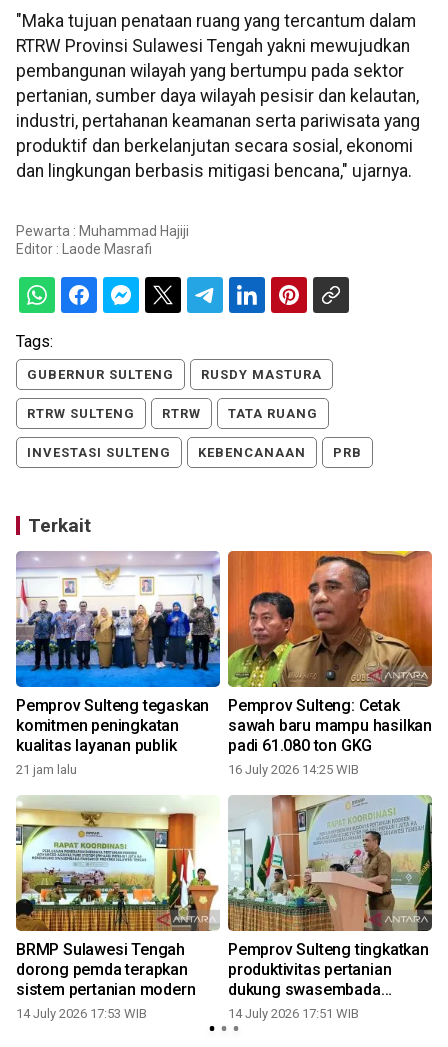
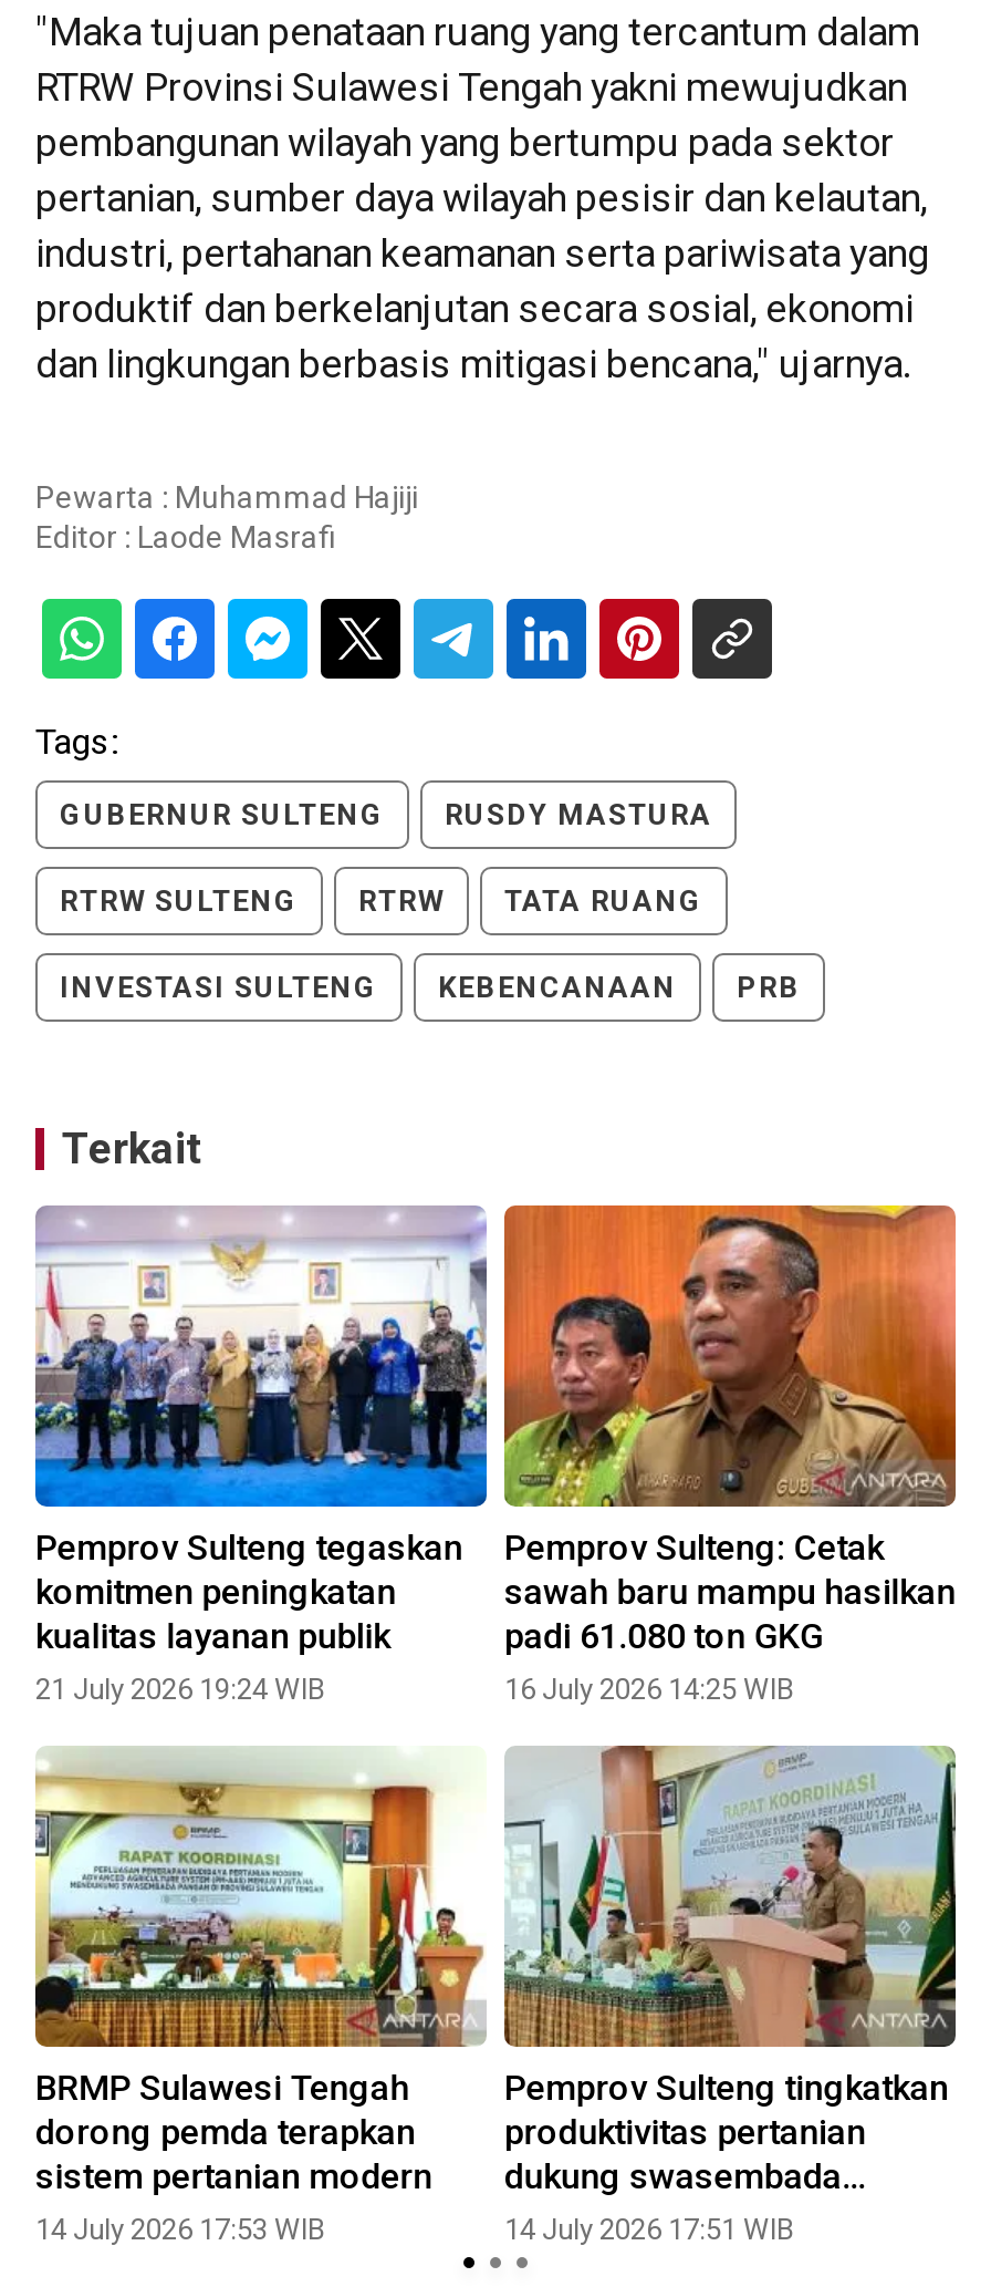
- 21 jam lalu
+ 21 July 2026 19:24 WIB
